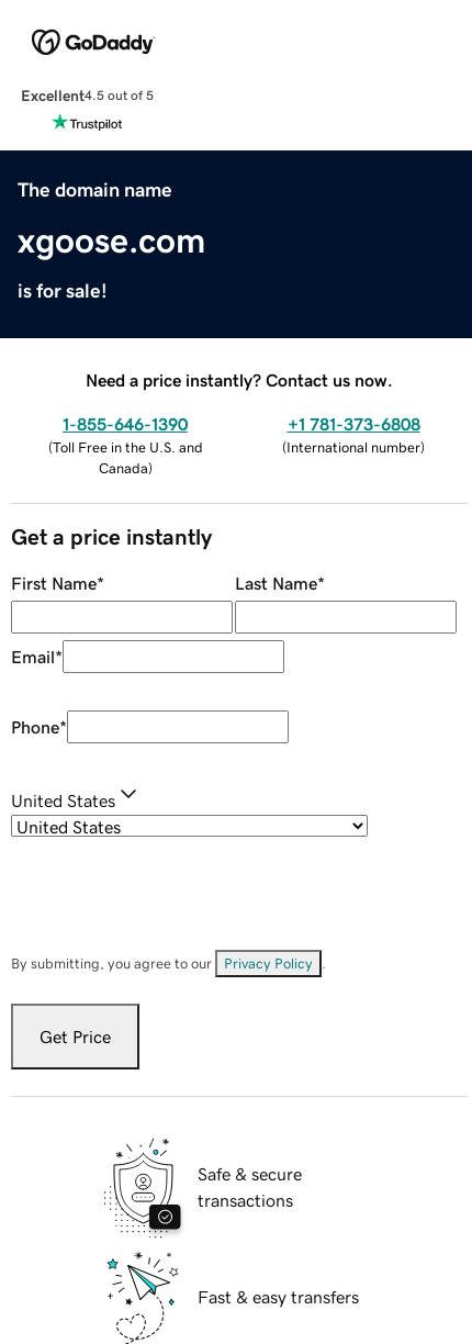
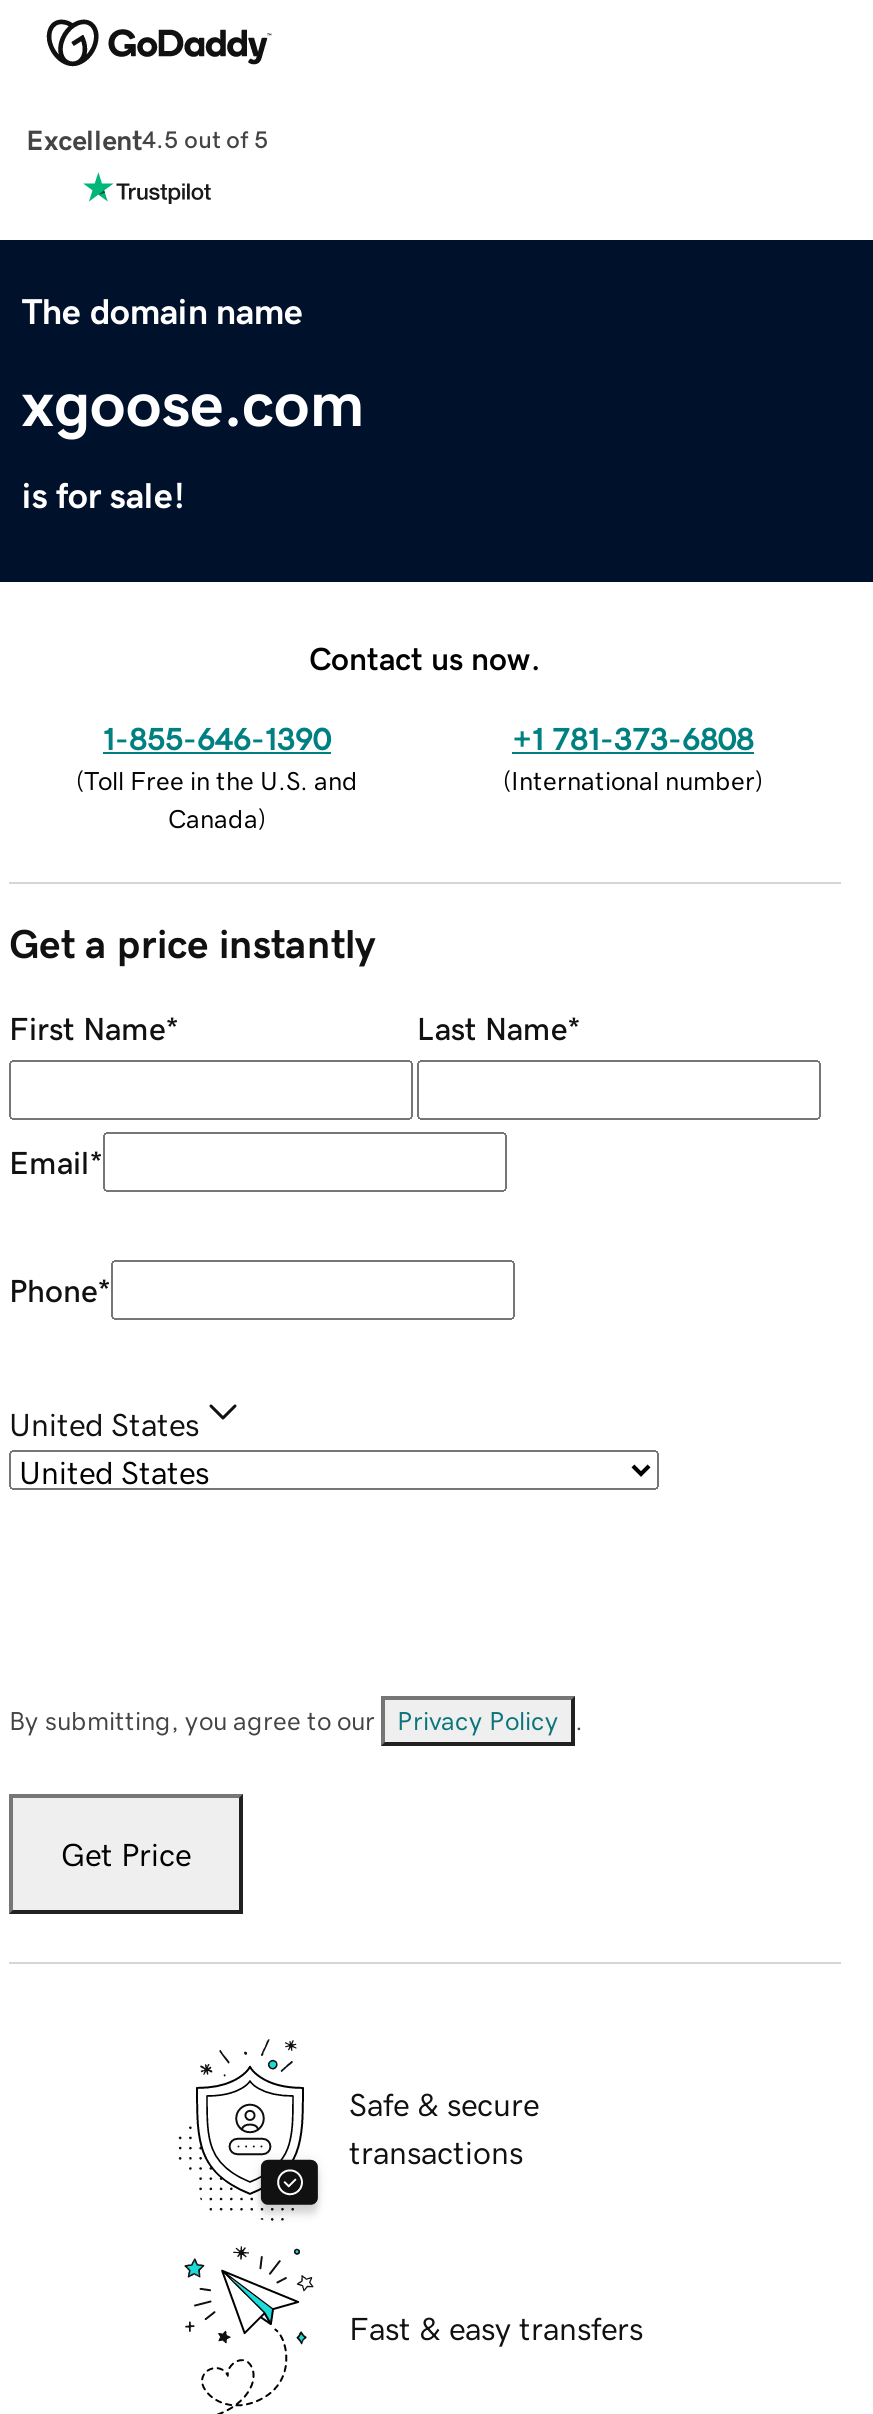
- Need a price instantly? Contact us now.
+ Contact us now.
